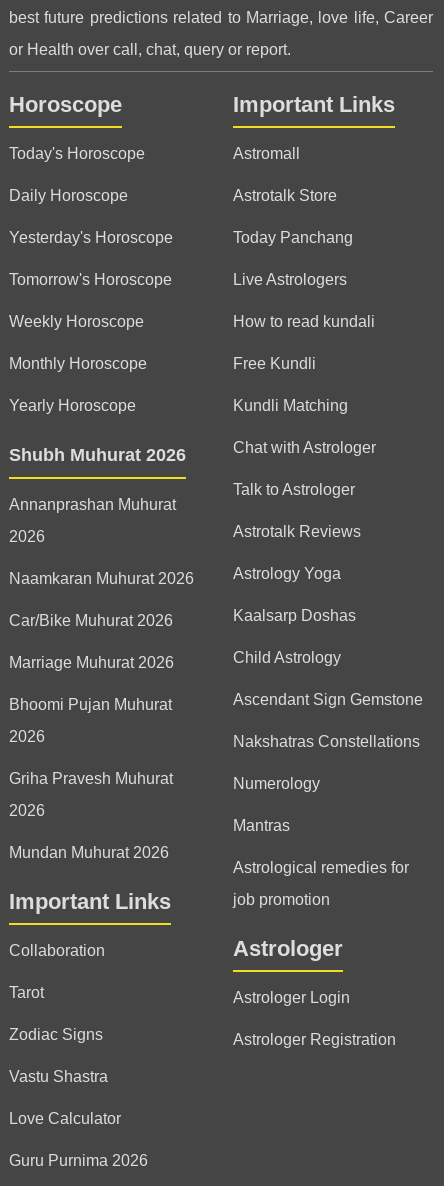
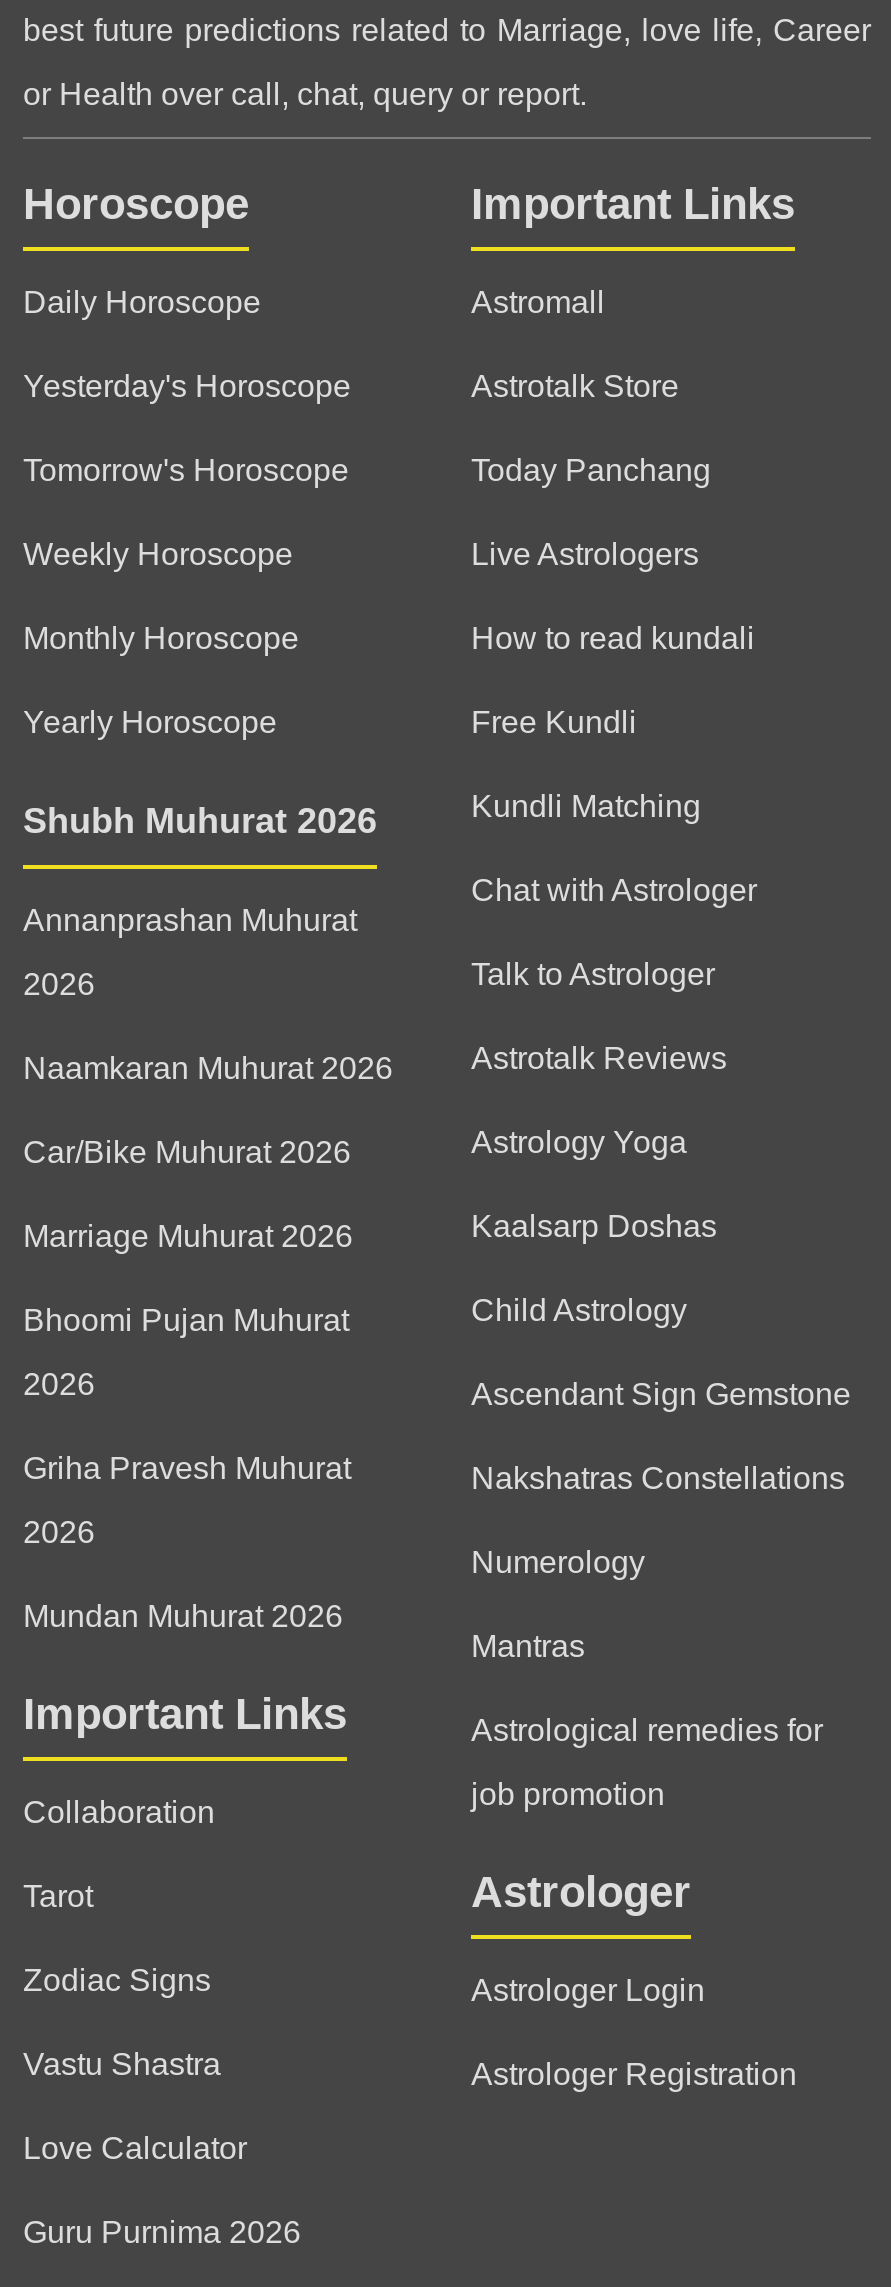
- Today's Horoscope
